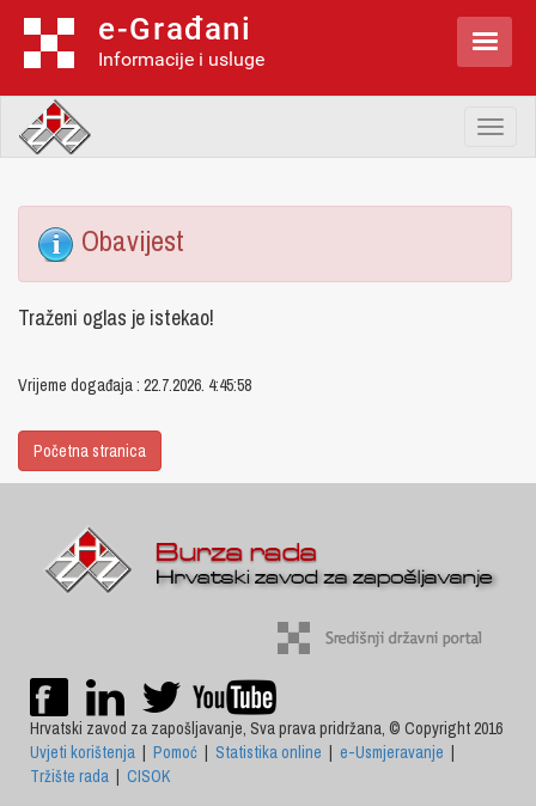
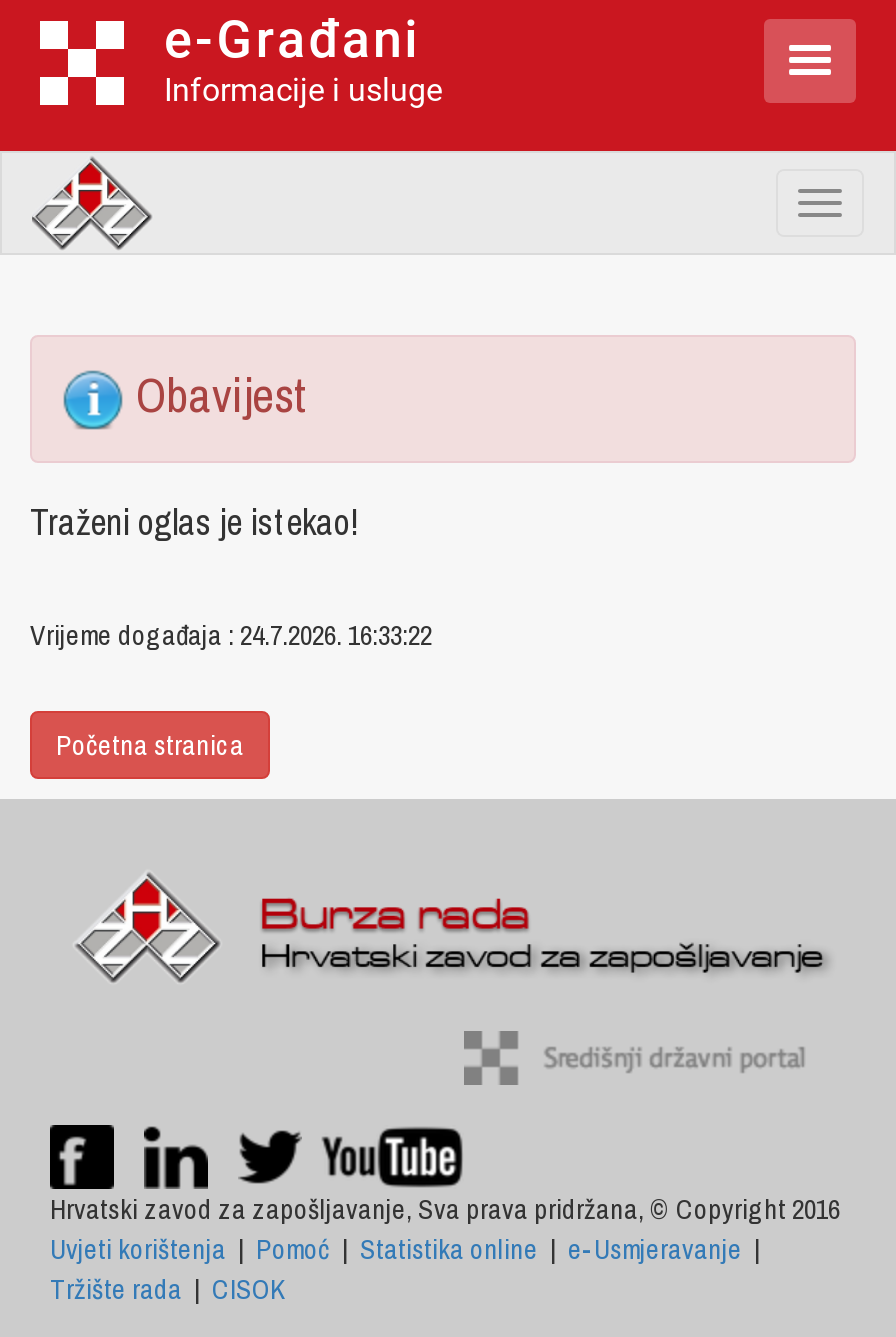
- Vrijeme događaja : 22.7.2026. 4:45:58
+ Vrijeme događaja : 24.7.2026. 16:33:22
